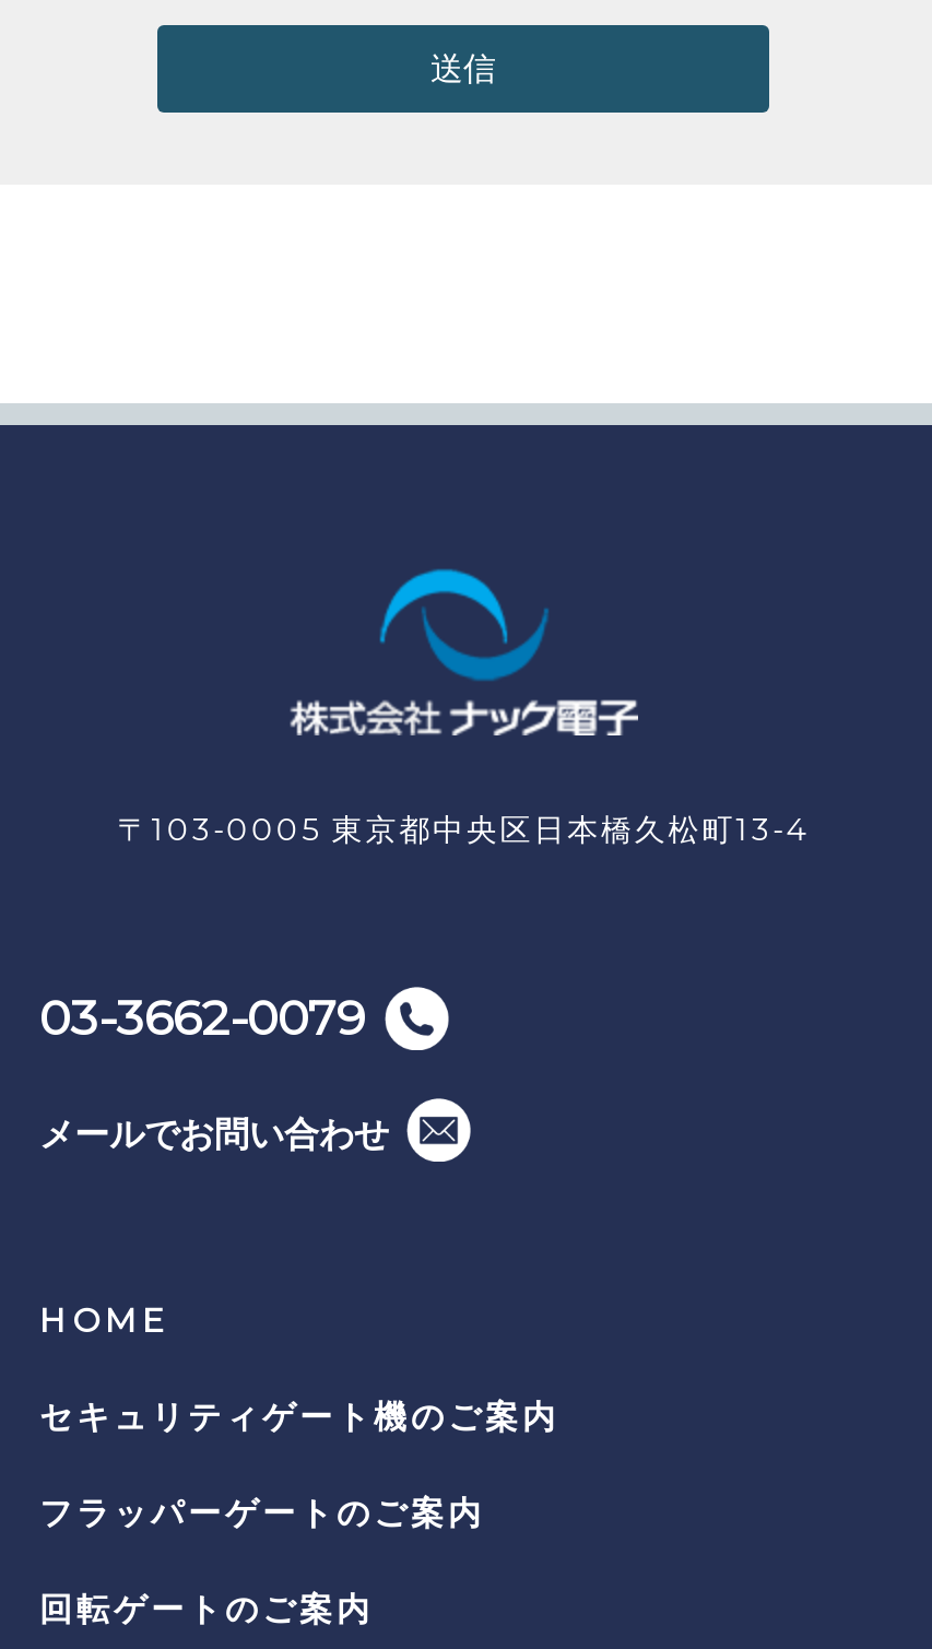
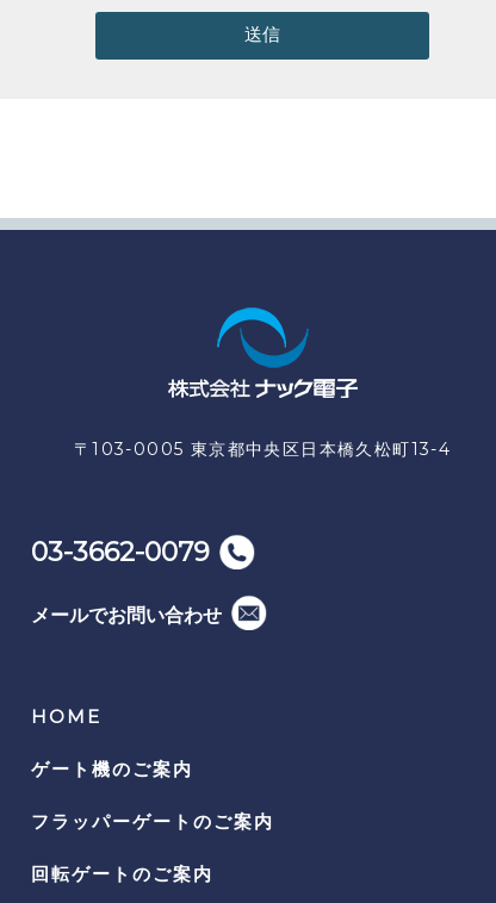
- セキュリティゲート機のご案内
+ ゲート機のご案内
